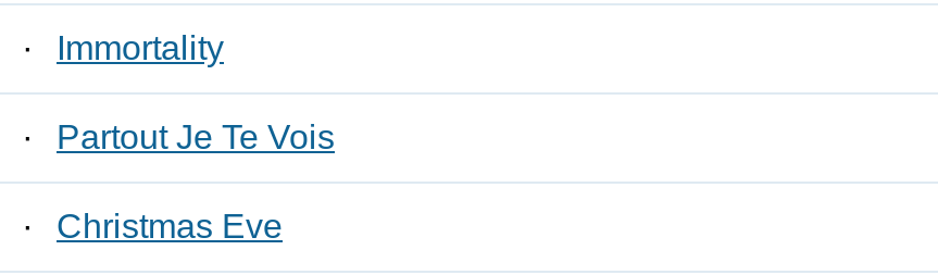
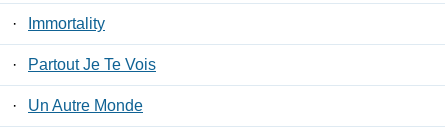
- Christmas Eve
+ Un Autre Monde
